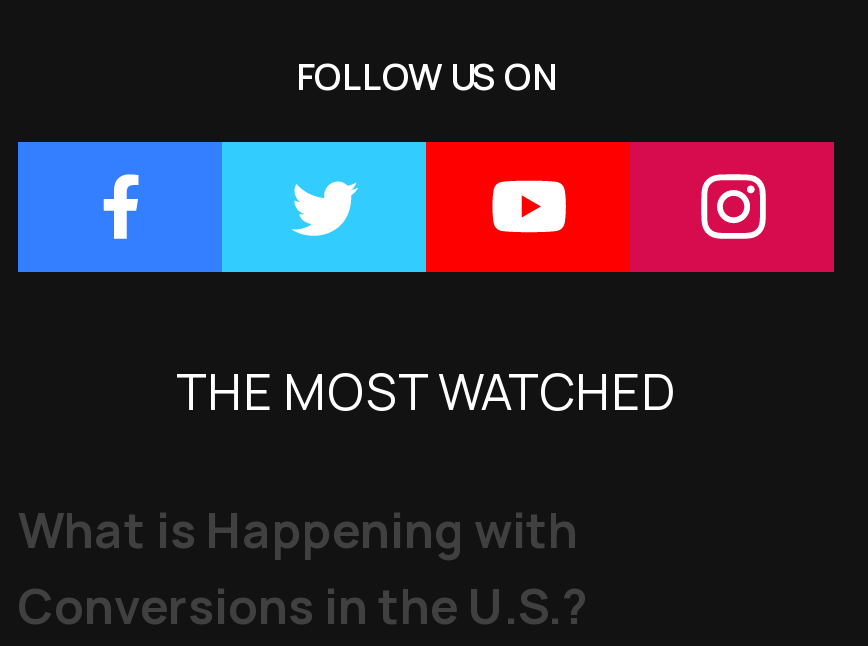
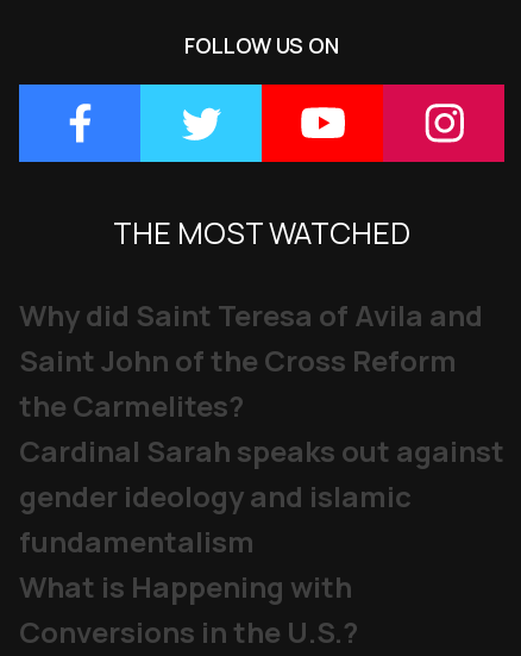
+ Why did Saint Teresa of Avila and
+ Saint John of the Cross Reform
+ the Carmelites?
+ Cardinal Sarah speaks out against
+ gender ideology and islamic
+ fundamentalism
